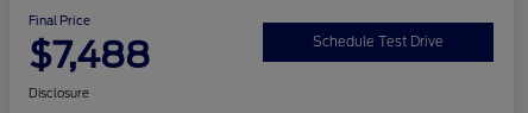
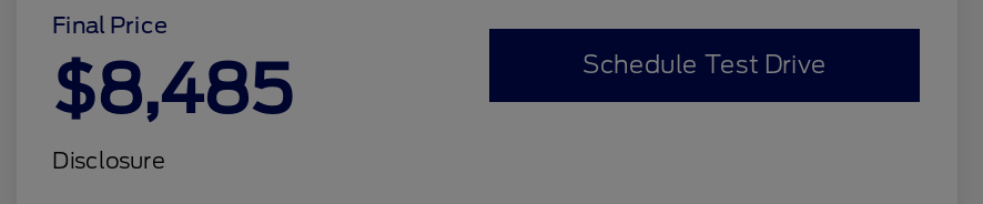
- $7,488
+ $8,485
